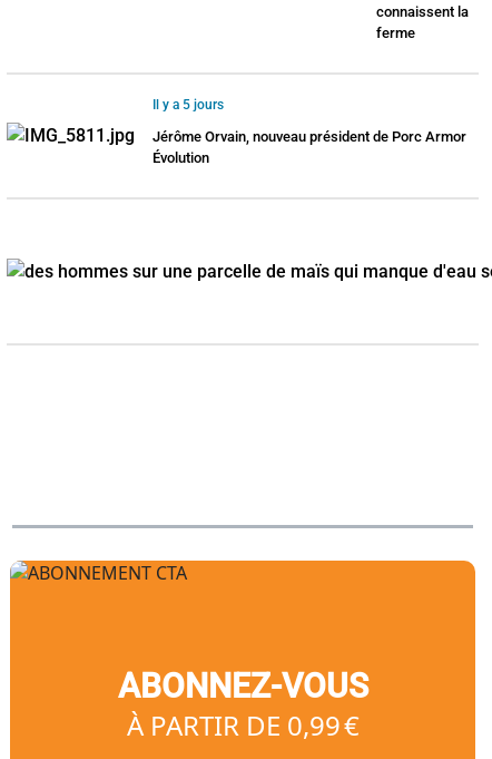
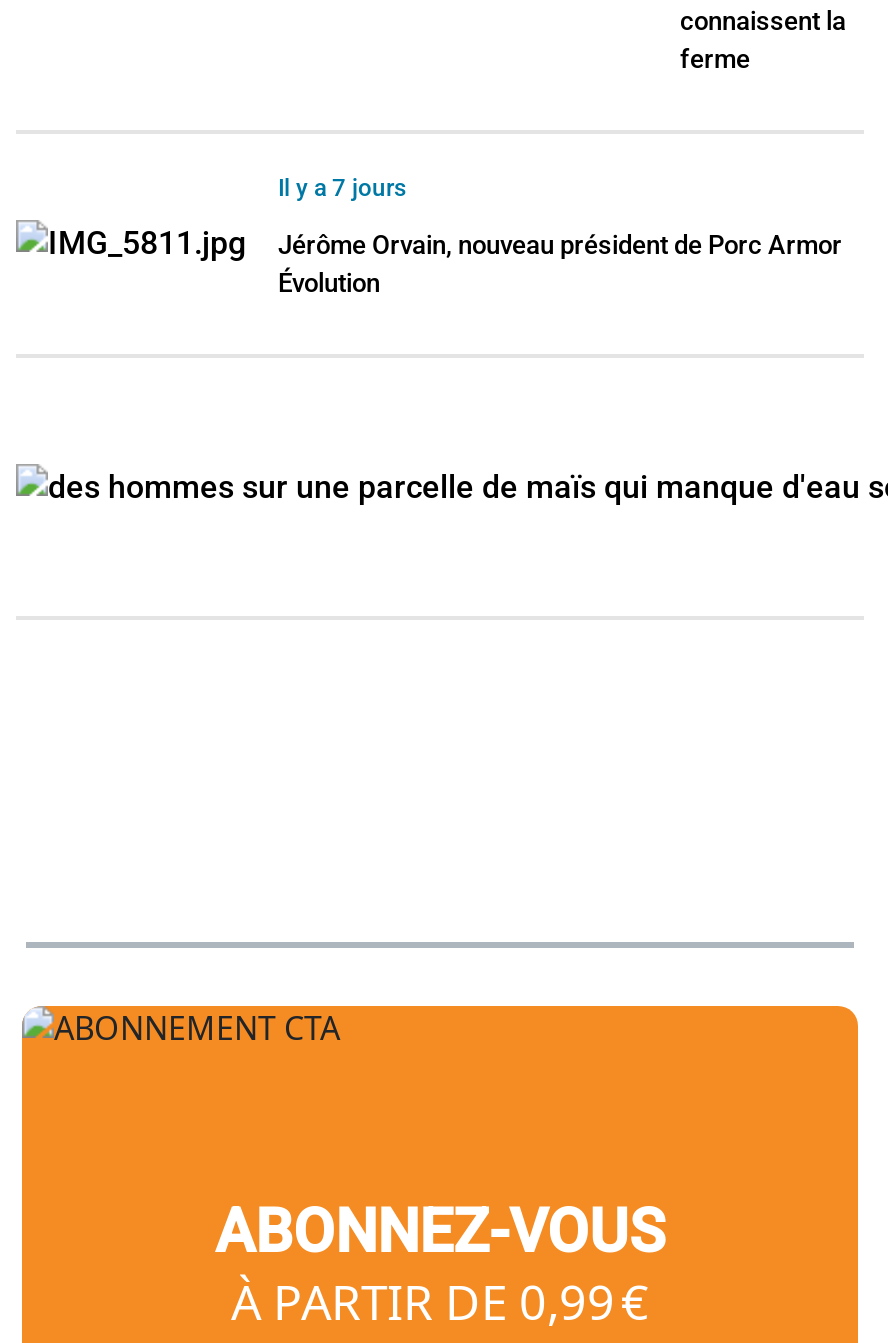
- Il y a 5 jours
+ Il y a 7 jours
